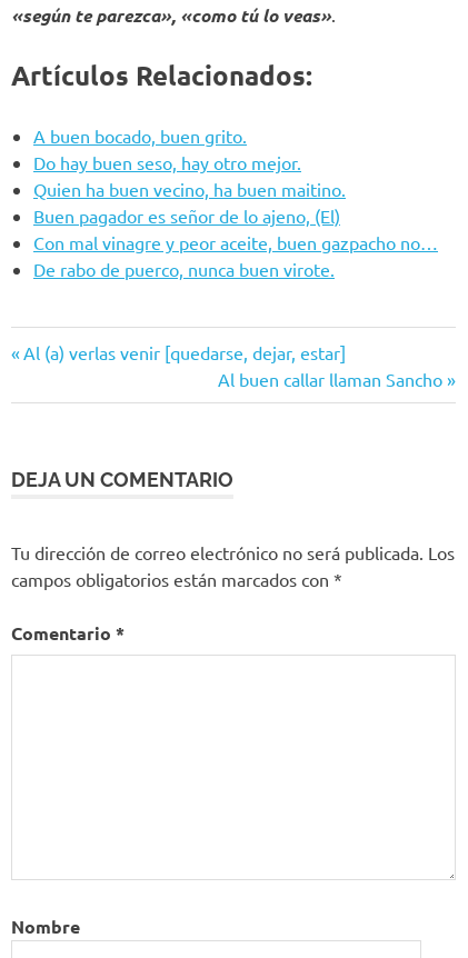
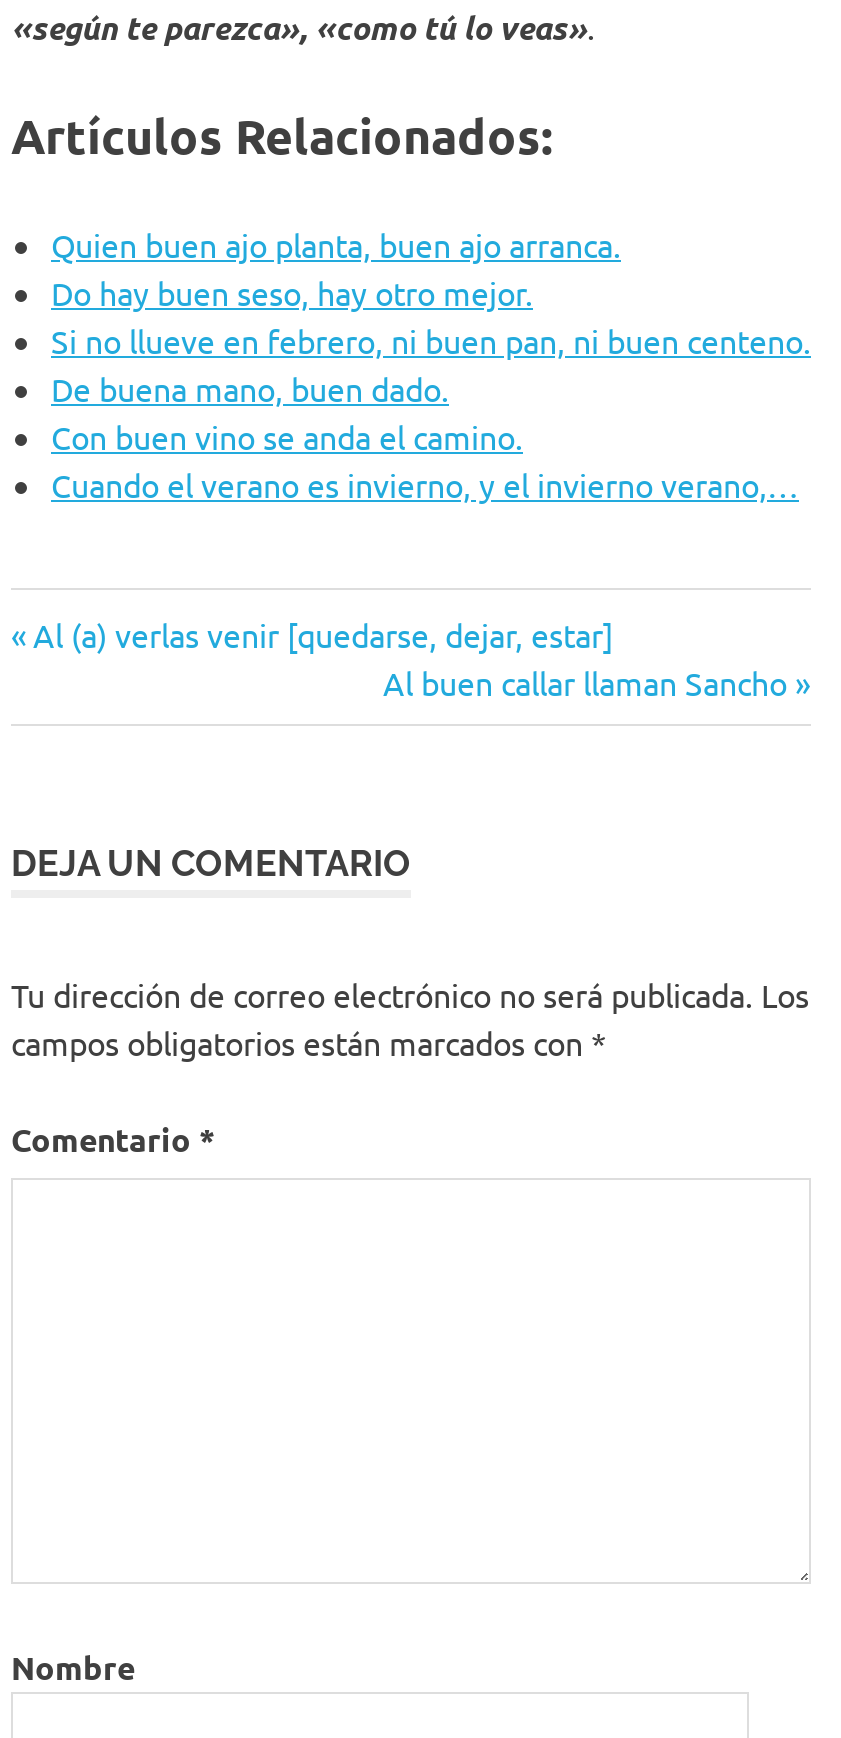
- A buen bocado, buen grito.
+ Quien buen ajo planta, buen ajo arranca.

- Quien ha buen vecino, ha buen maitino.
- Buen pagador es señor de lo ajeno, (El)
- Con mal vinagre y peor aceite, buen gazpacho no…
- De rabo de puerco, nunca buen virote.
+ Si no llueve en febrero, ni buen pan, ni buen centeno.
+ De buena mano, buen dado.
+ Con buen vino se anda el camino.
+ Cuando el verano es invierno, y el invierno verano,…
